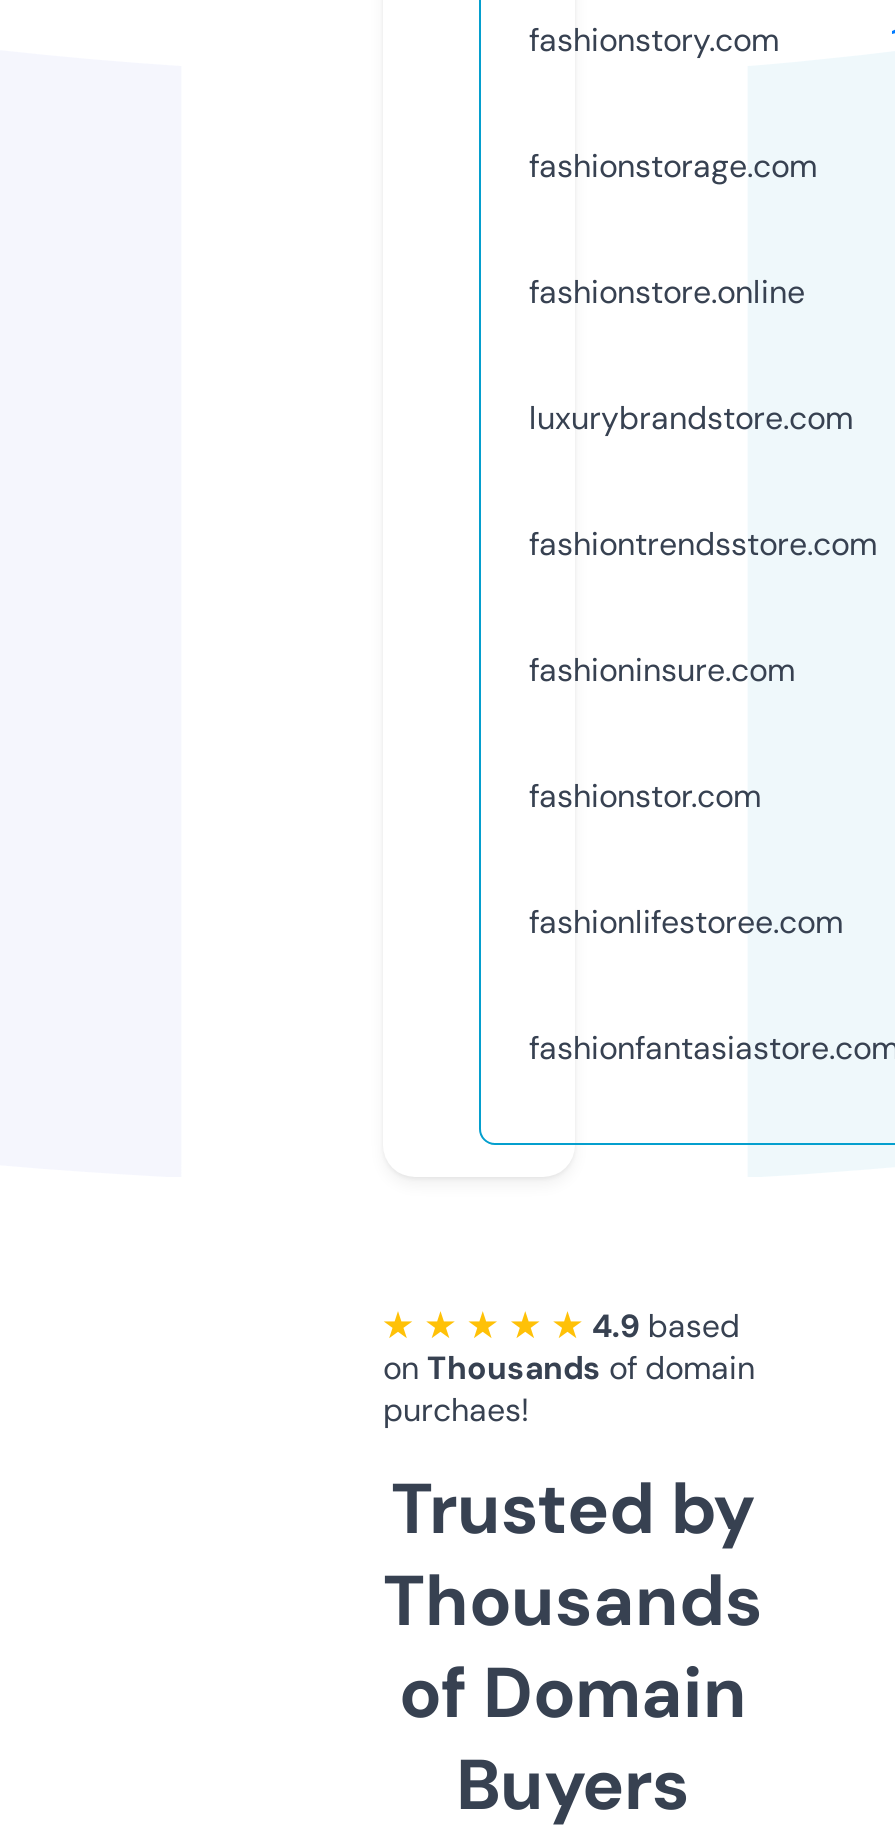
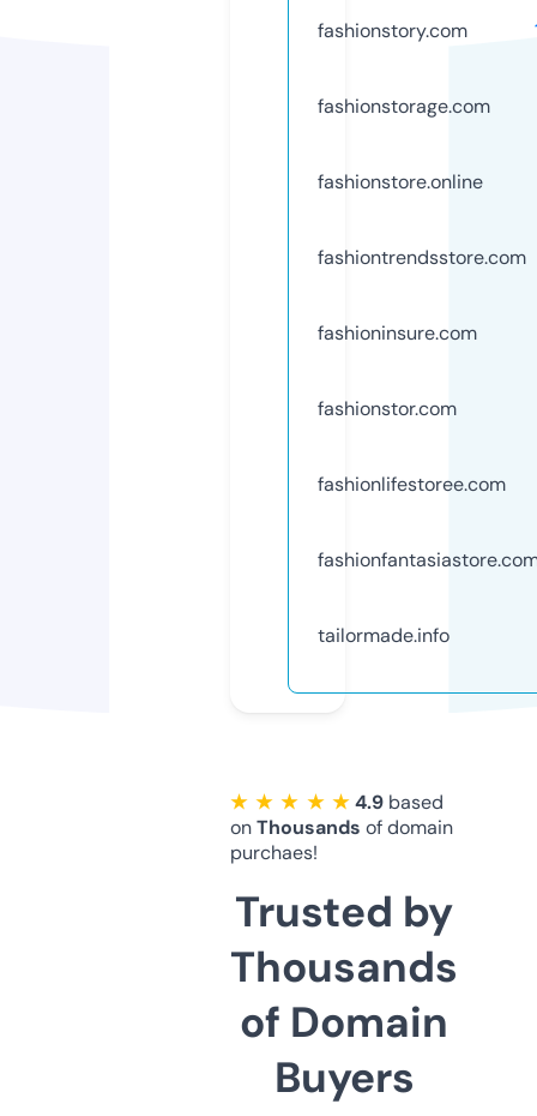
- luxurybrandstore.com

moved up: fashiontrendsstore.com | fashioninsure.com | fashionstor.com | fashionlifestoree.com

+ tailormade.info
